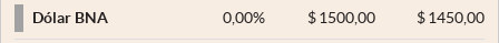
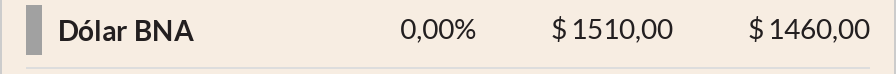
- $ 1500,00
+ $ 1510,00

- $ 1450,00
+ $ 1460,00
